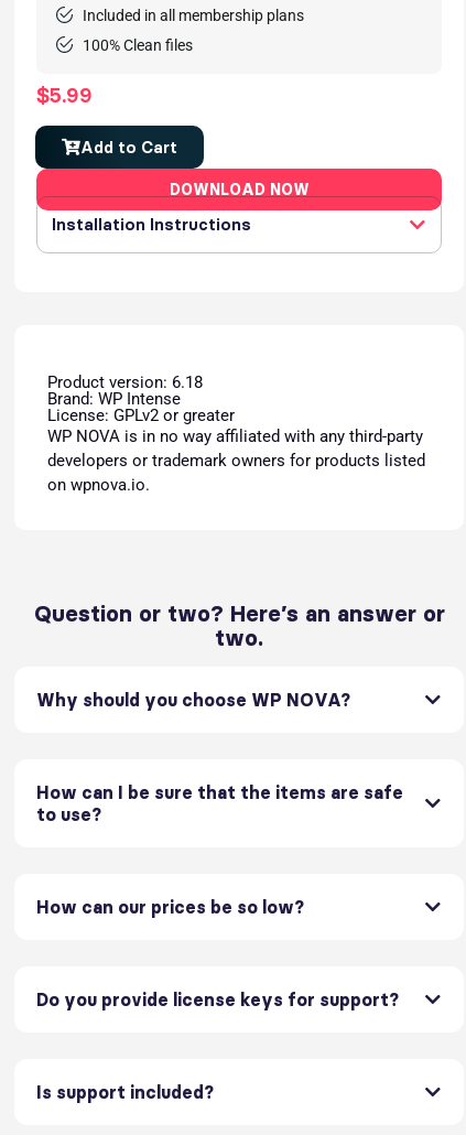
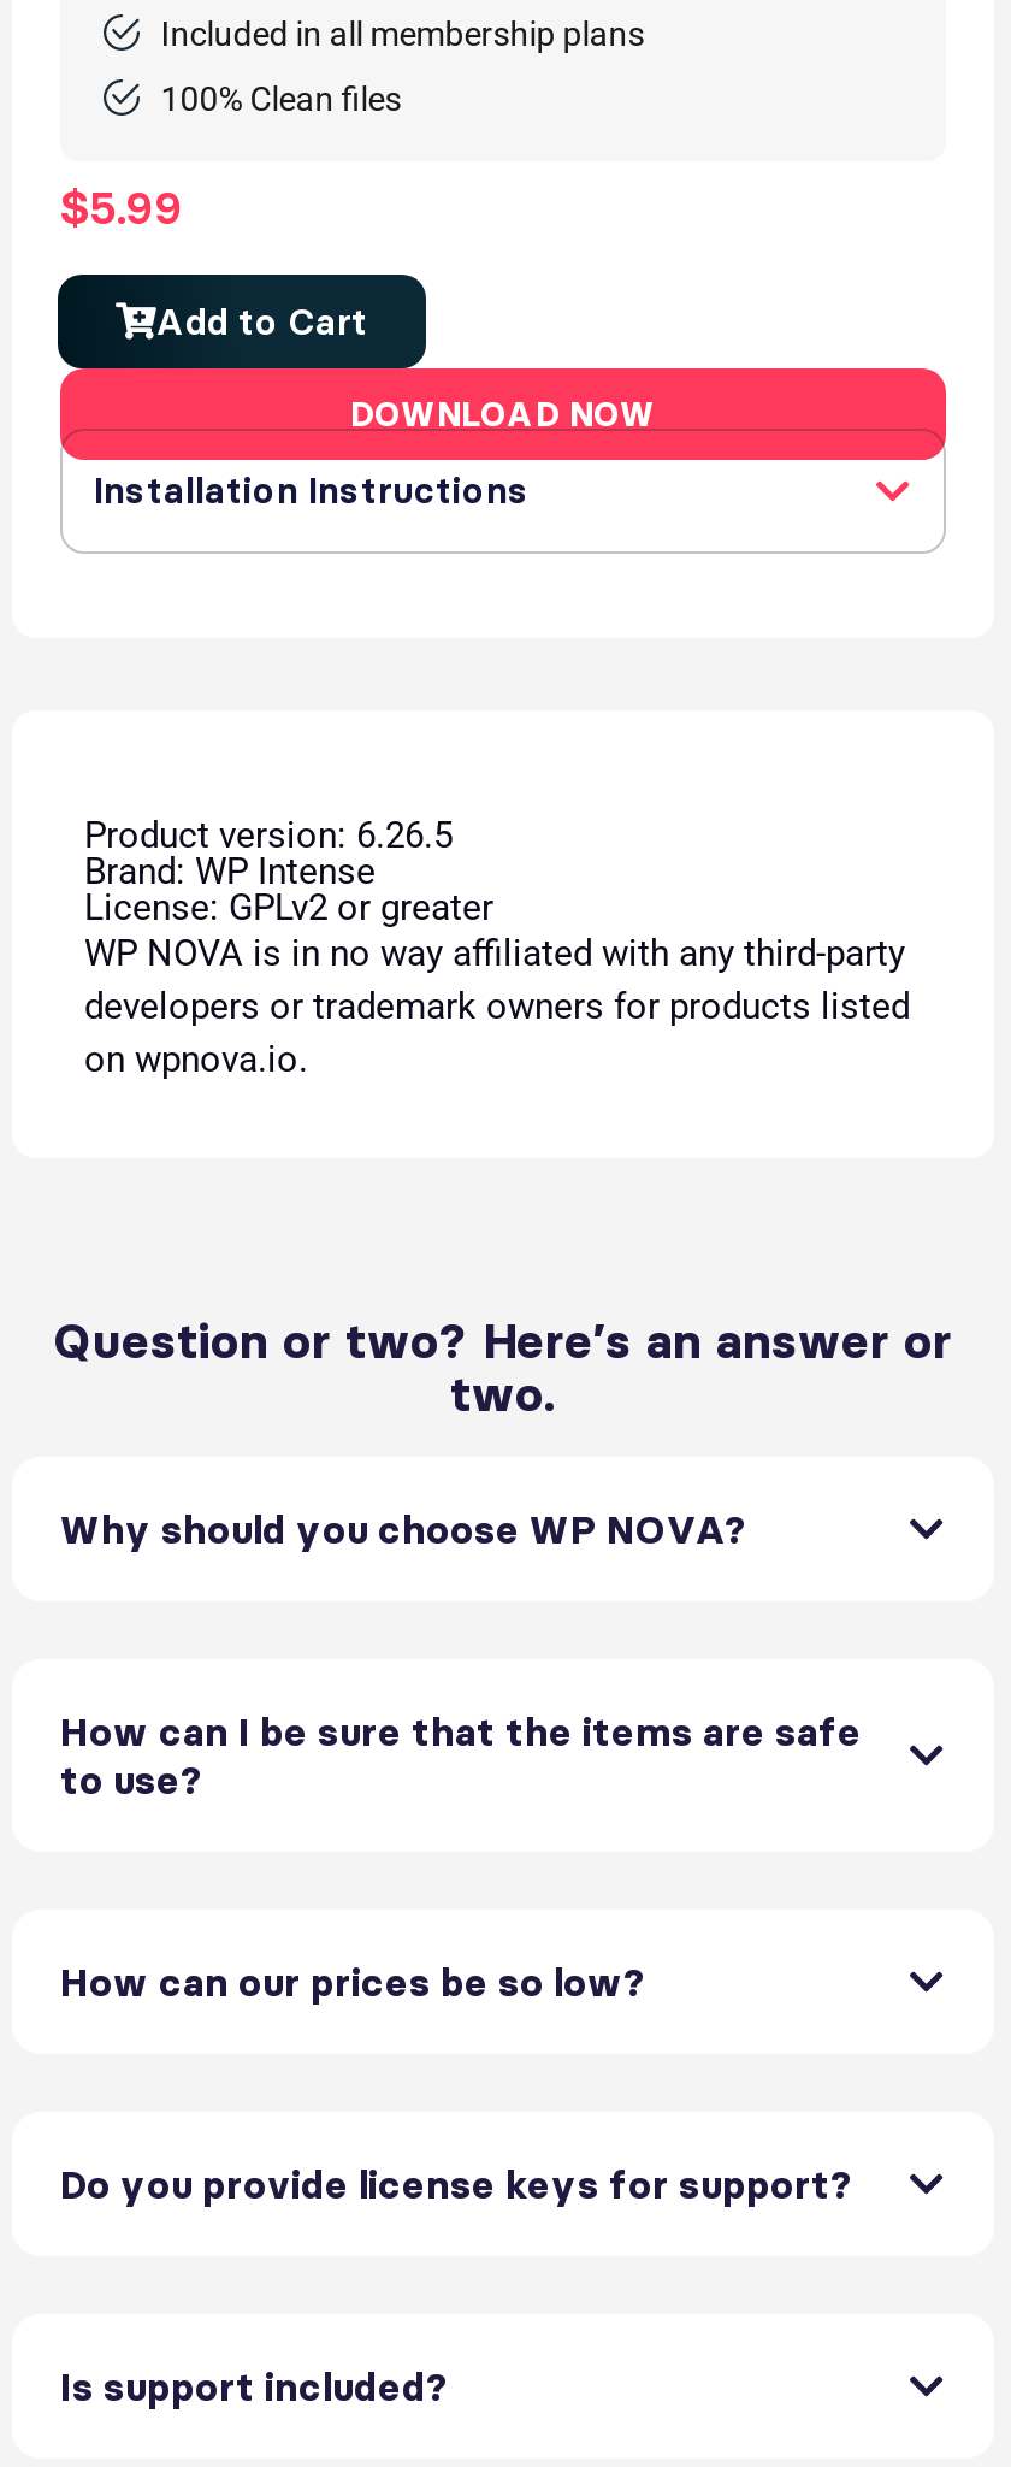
- Product version: 6.18
+ Product version: 6.26.5
